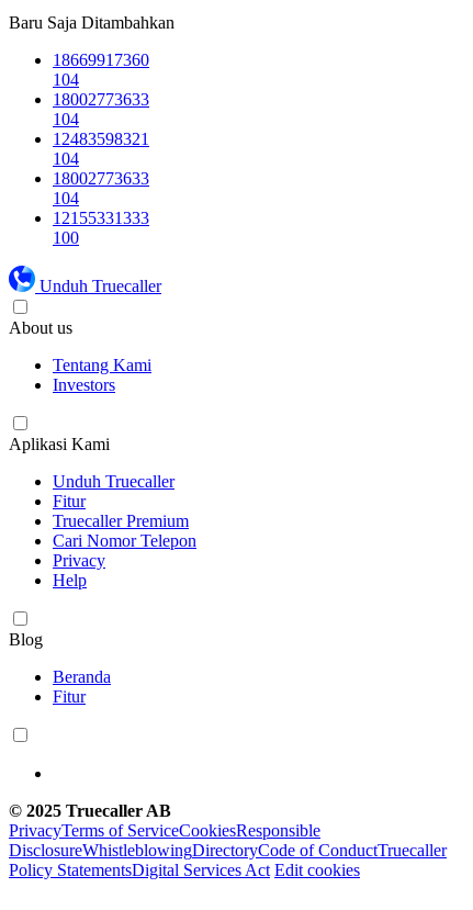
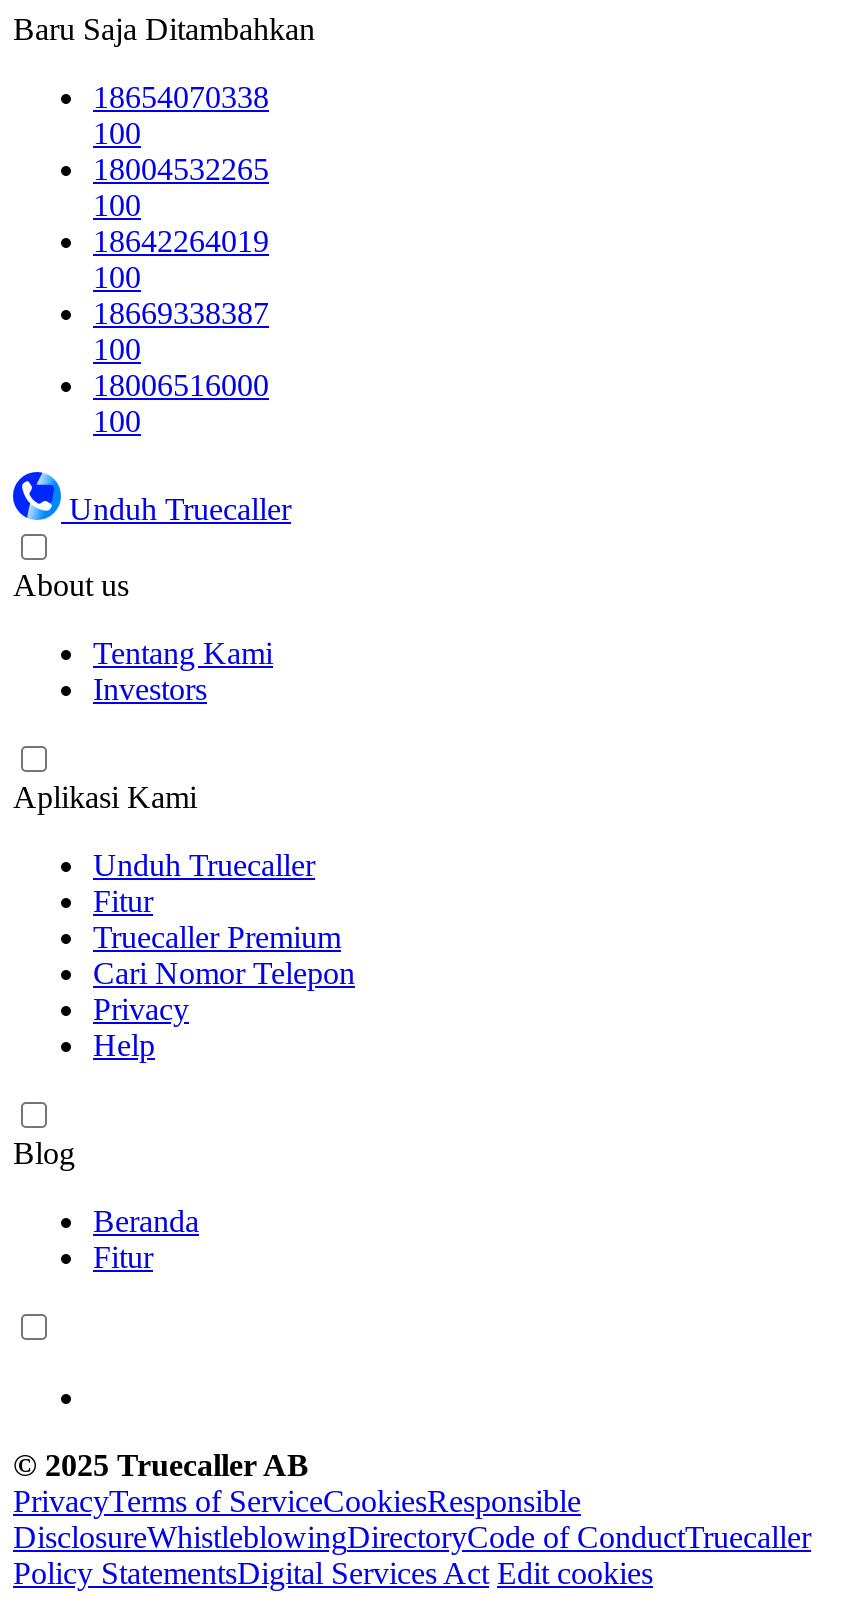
- 18669917360
+ 18654070338

- 104
+ 100

- 18002773633
+ 18004532265

- 104
+ 100

- 12483598321
+ 18642264019

- 104
+ 100

- 18002773633
+ 18669338387

- 104
+ 100

- 12155331333
+ 18006516000
